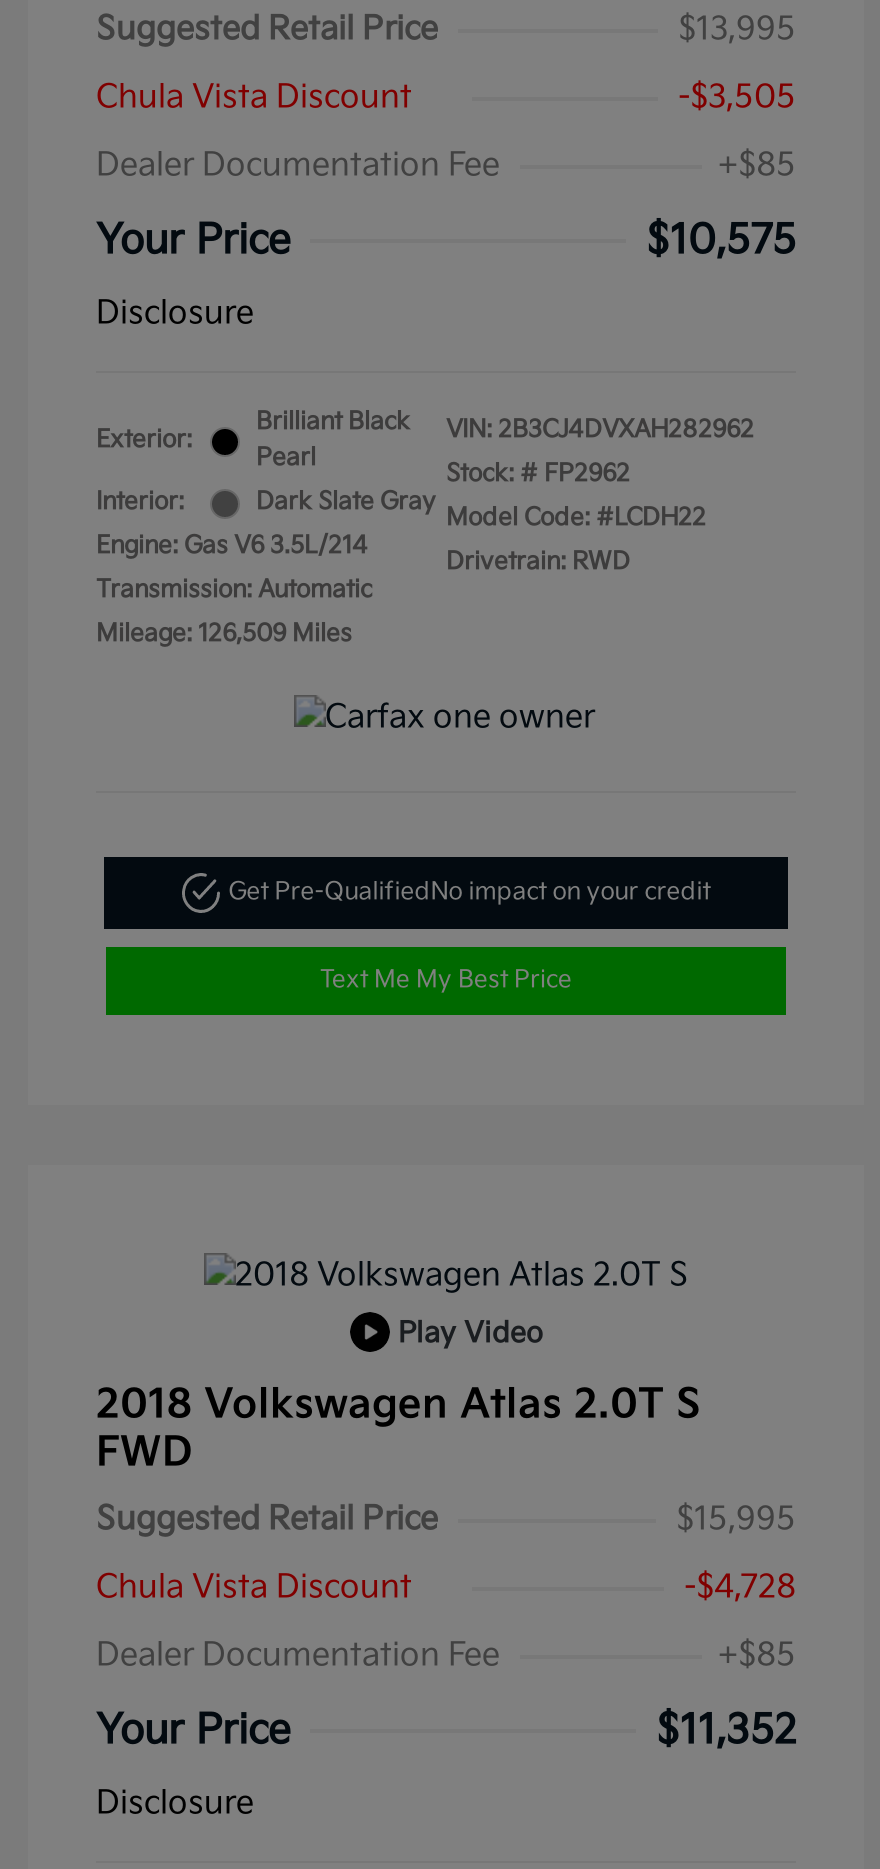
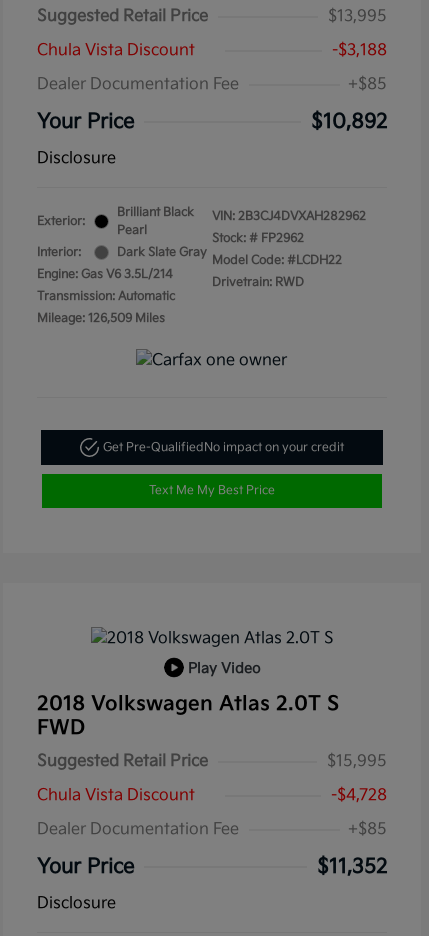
- -$3,505
+ -$3,188

- $10,575
+ $10,892
